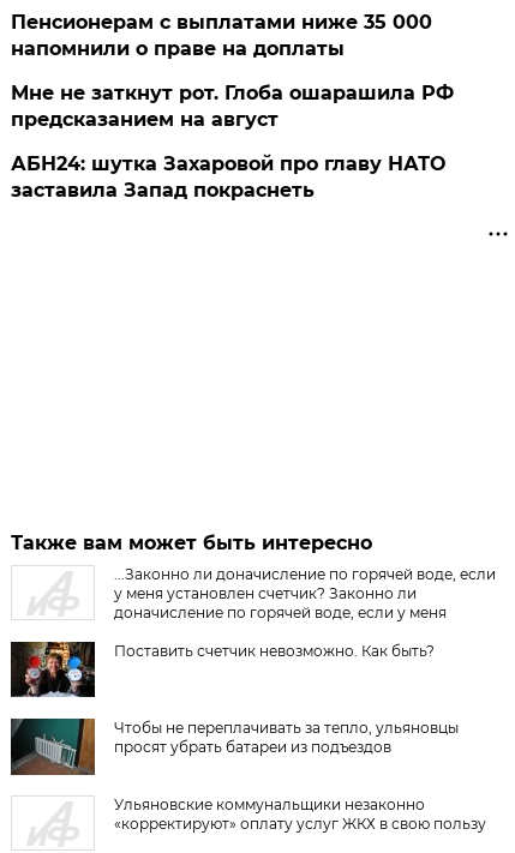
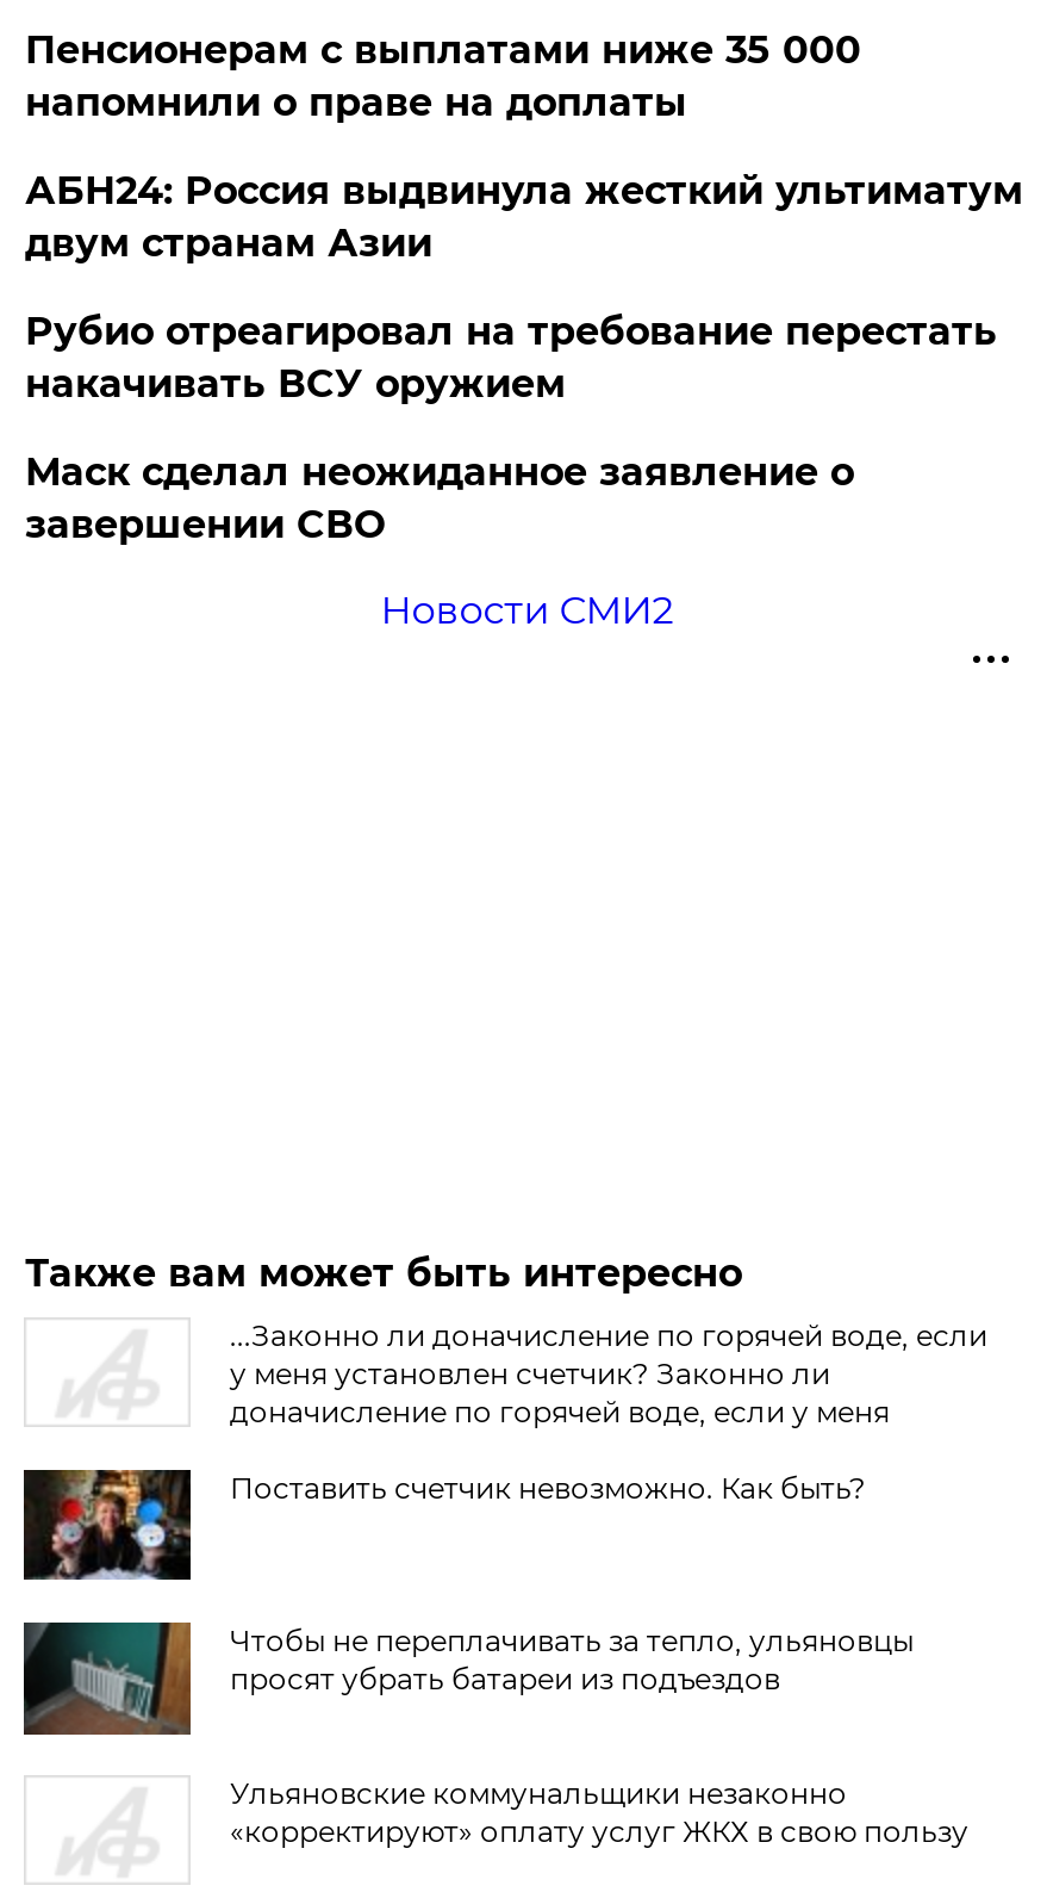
- Мне не заткнут рот. Глоба ошарашила РФ
- предсказанием на август
- АБН24: шутка Захаровой про главу НАТО
- заставила Запад покраснеть
+ АБН24: Россия выдвинула жесткий ультиматум
+ двум странам Азии
+ Рубио отреагировал на требование перестать
+ накачивать ВСУ оружием
+ Маск сделал неожиданное заявление о
+ завершении СВО
+ Новости СМИ2
